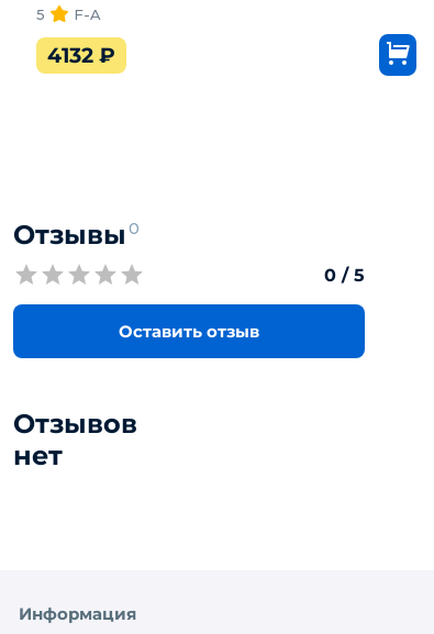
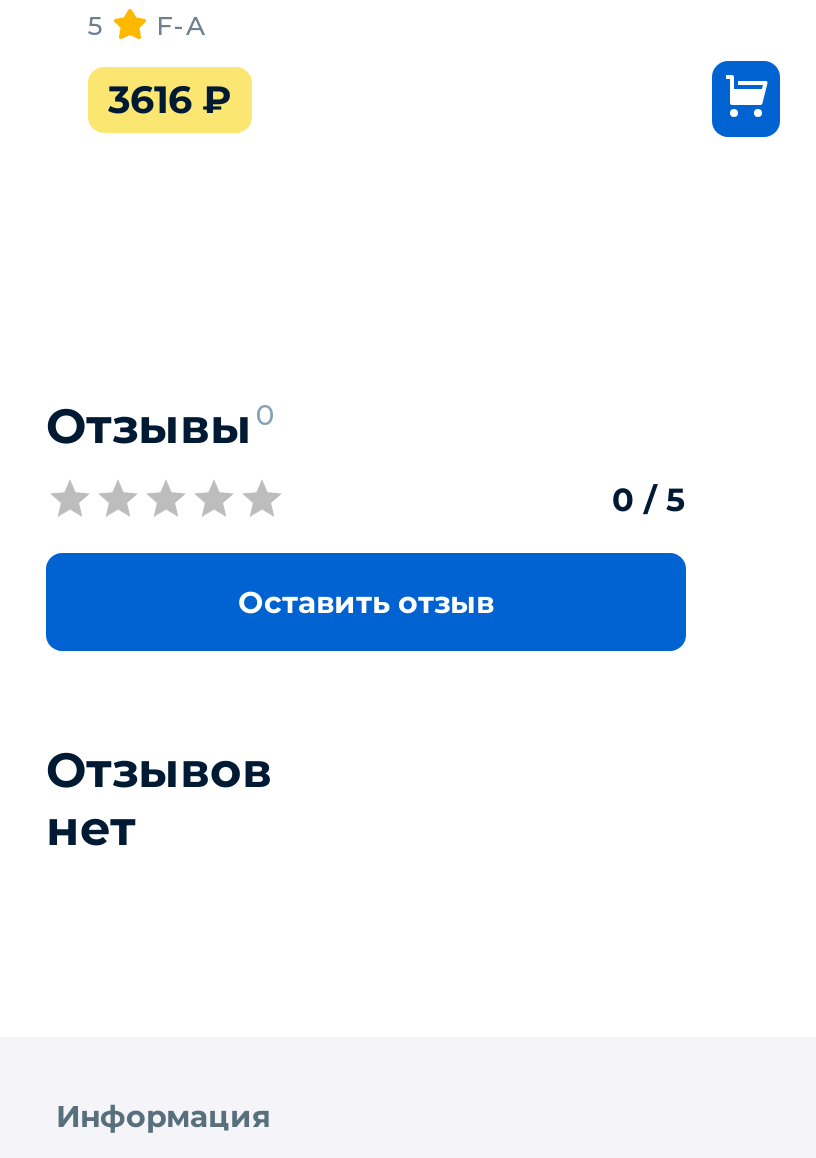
- 4132 ₽
+ 3616 ₽
